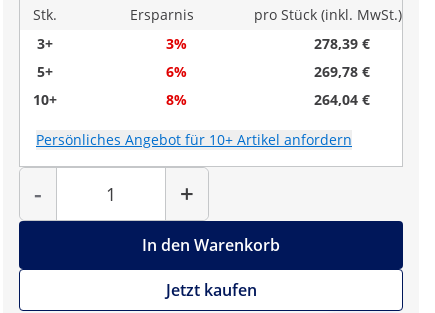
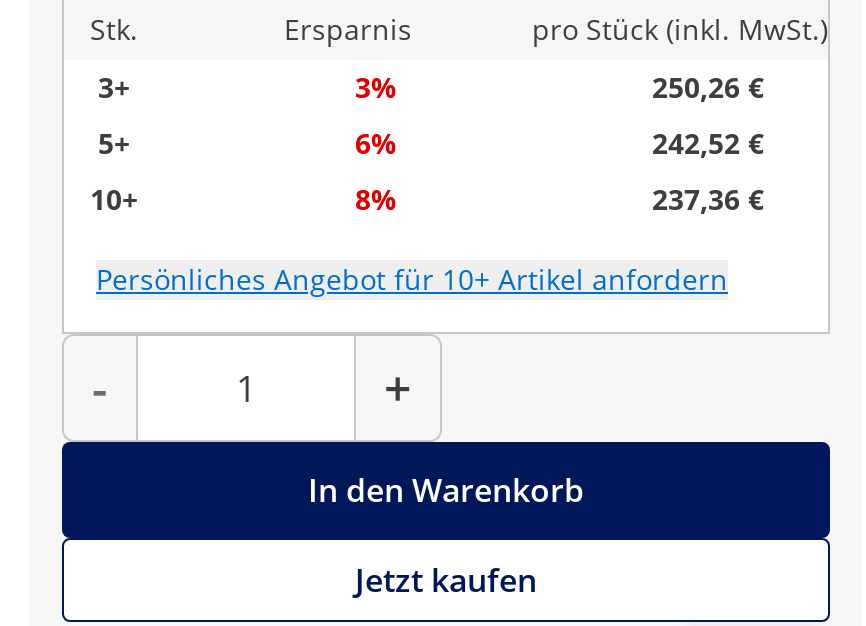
- 278,39 €
+ 250,26 €

- 269,78 €
+ 242,52 €

- 264,04 €
+ 237,36 €
